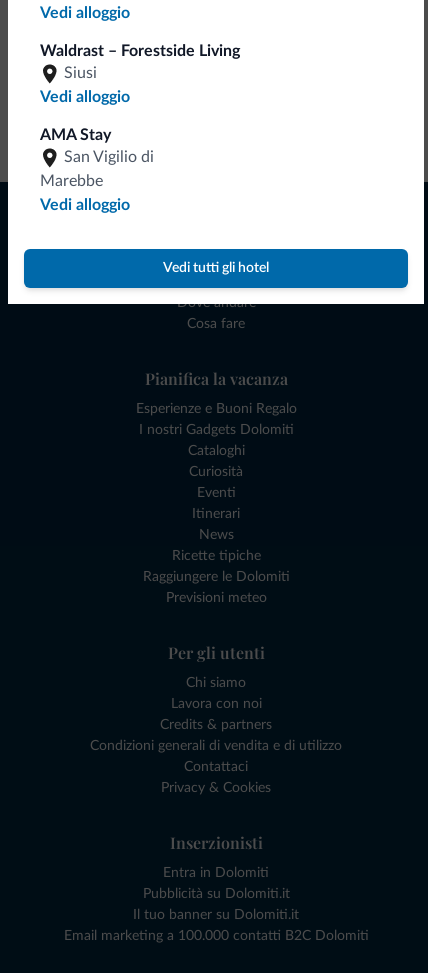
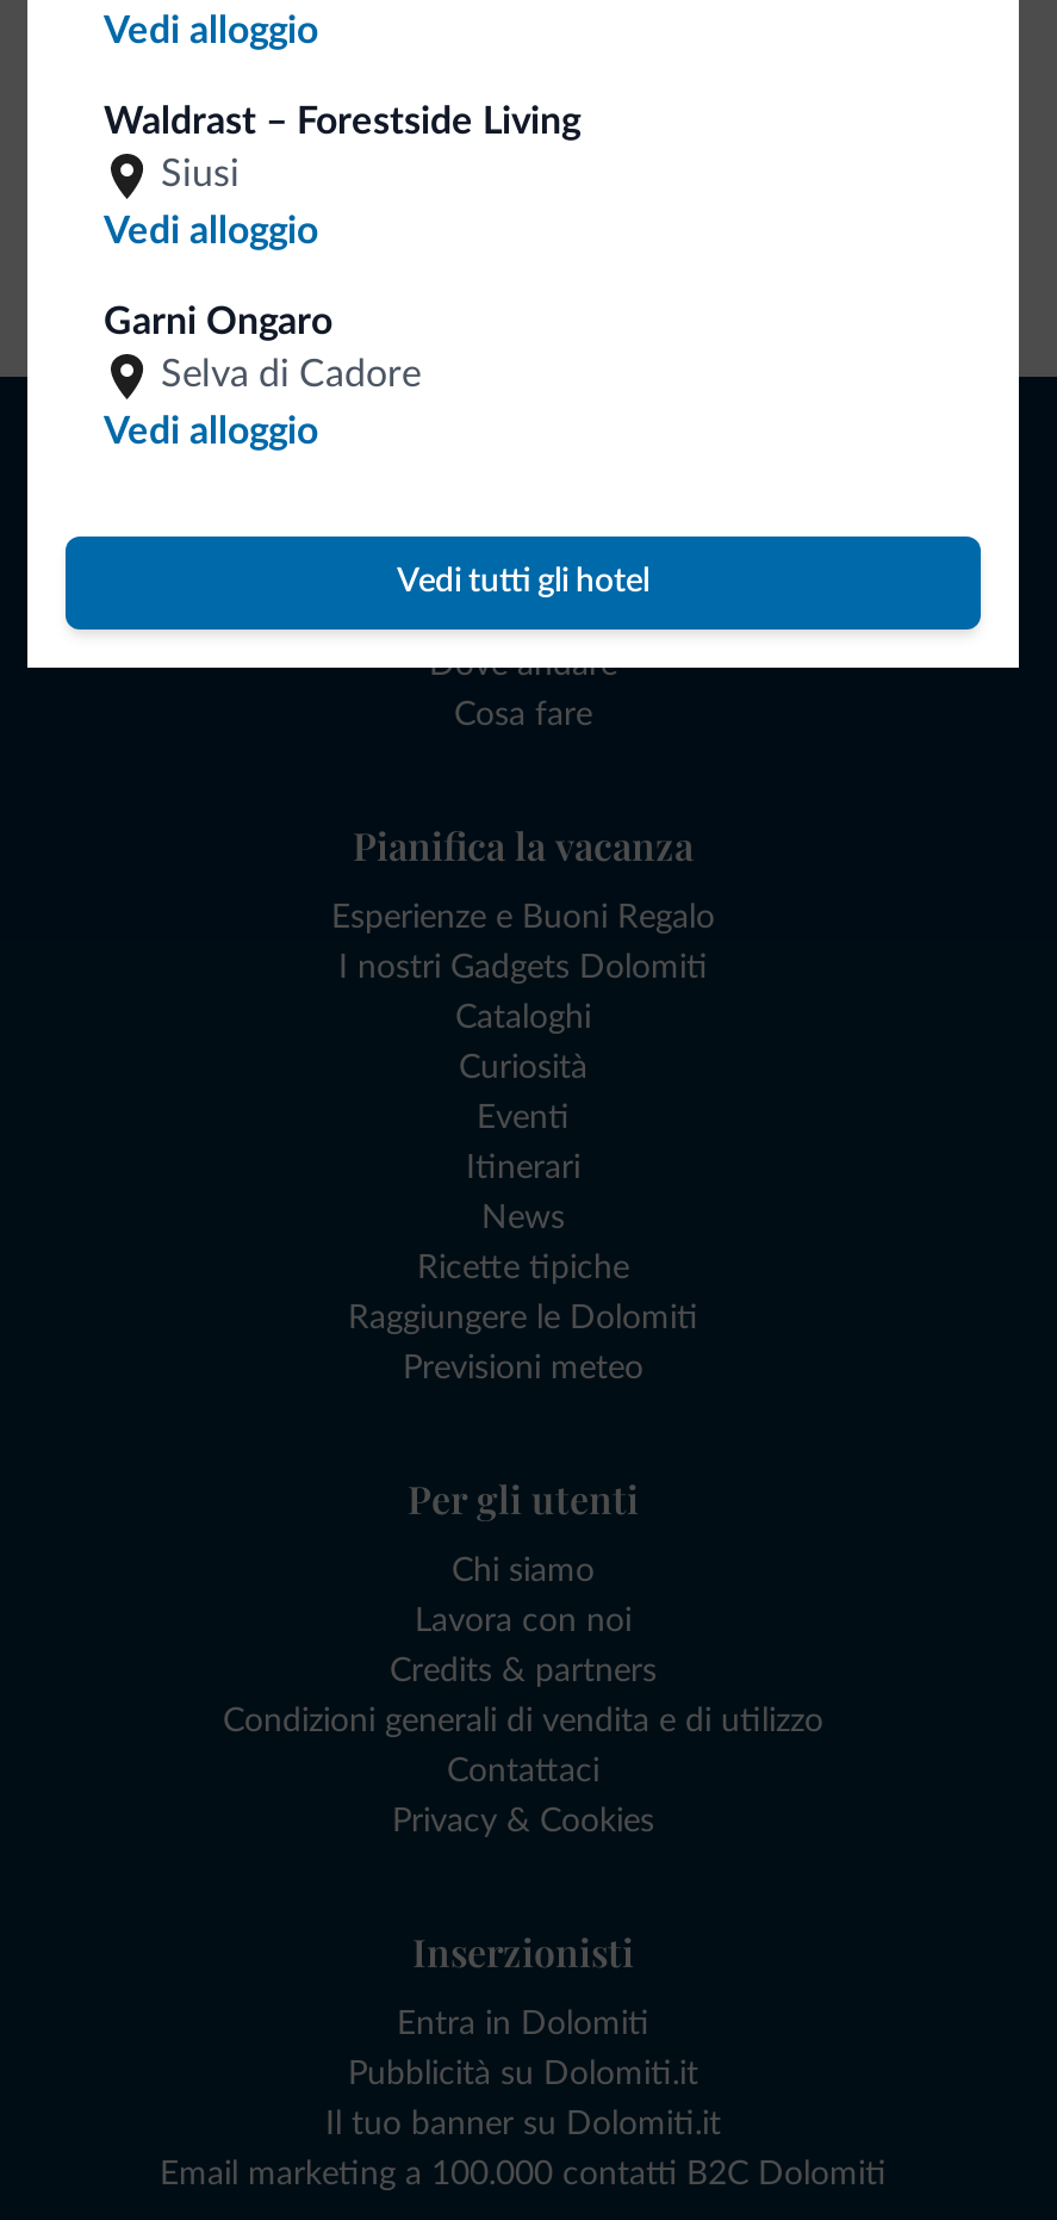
- AMA Stay
- San Vigilio di
- Marebbe
+ Garni Ongaro
+ Selva di Cadore
